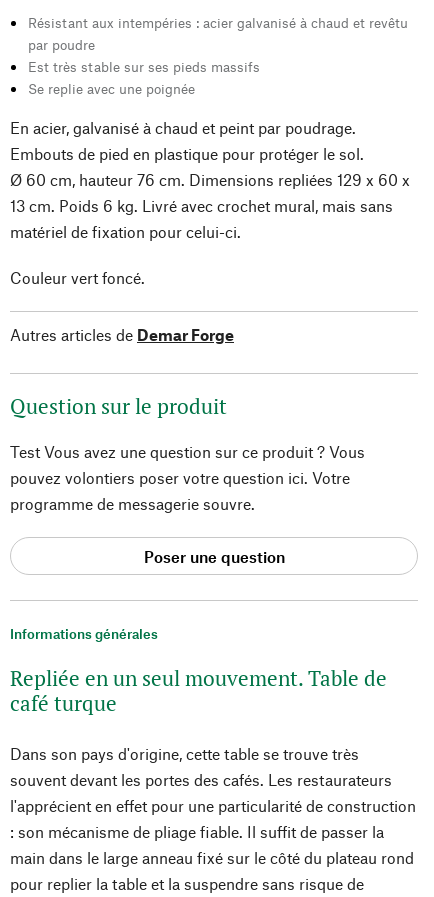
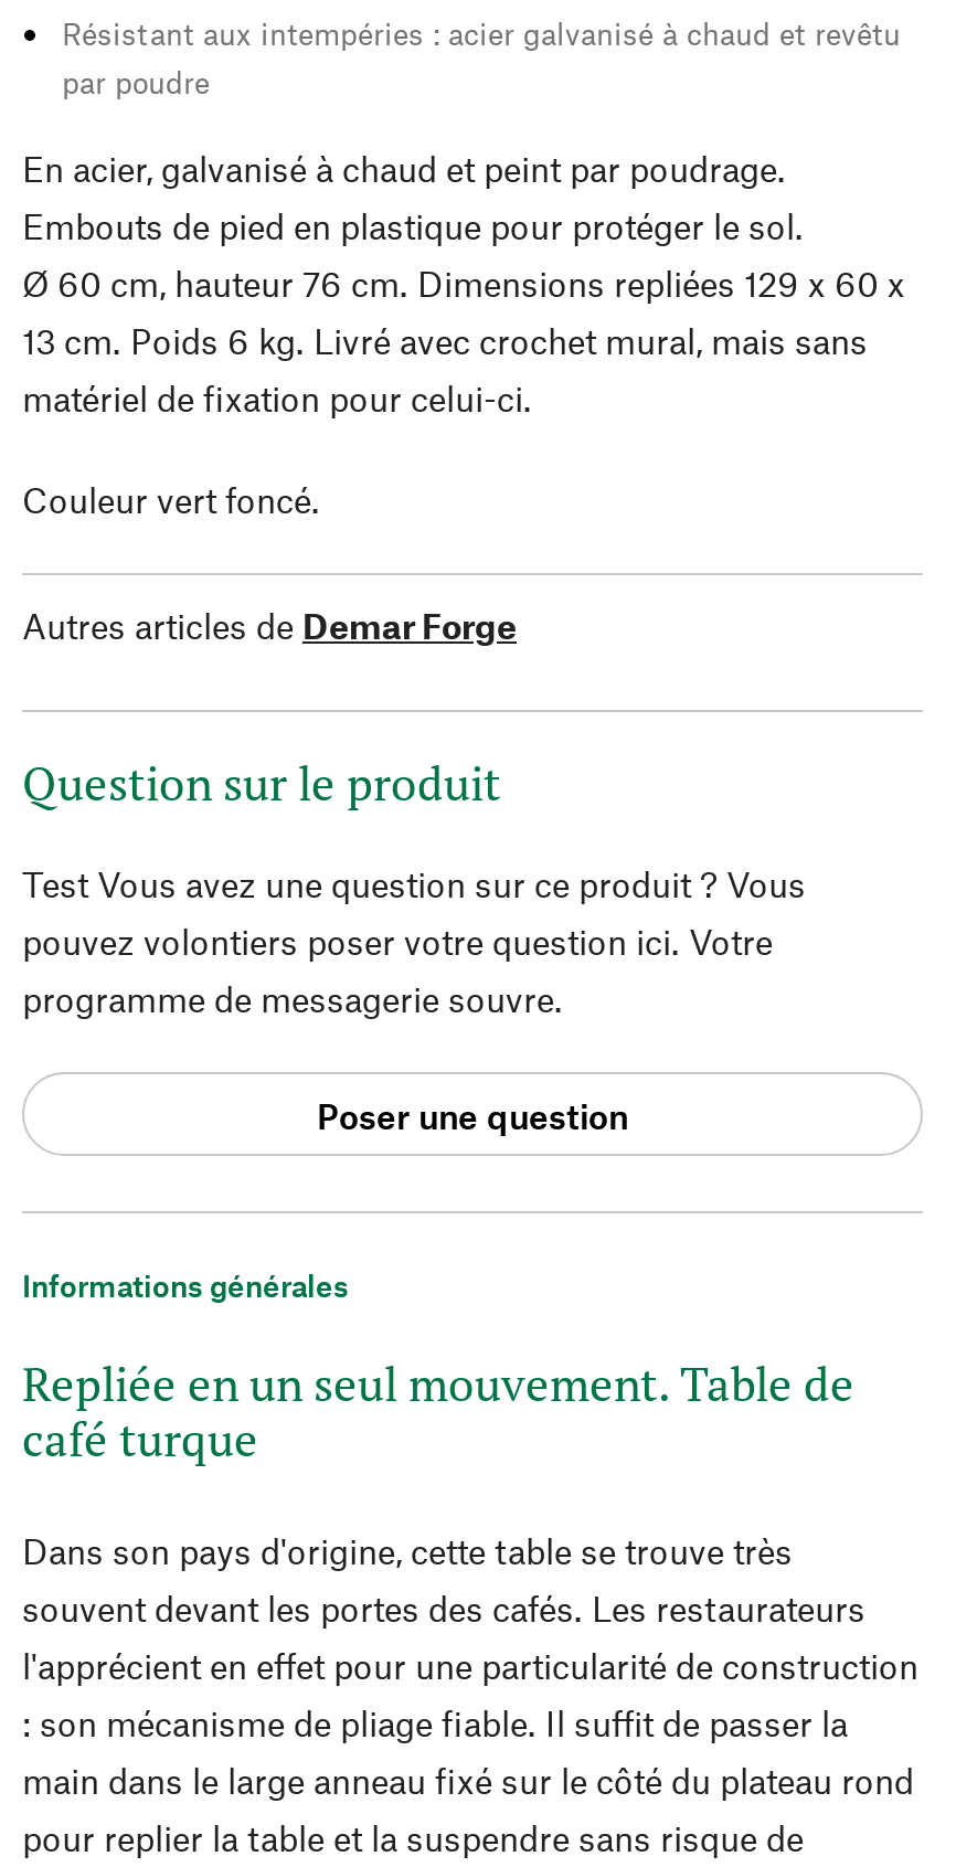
- Est très stable sur ses pieds massifs
- Se replie avec une poignée
